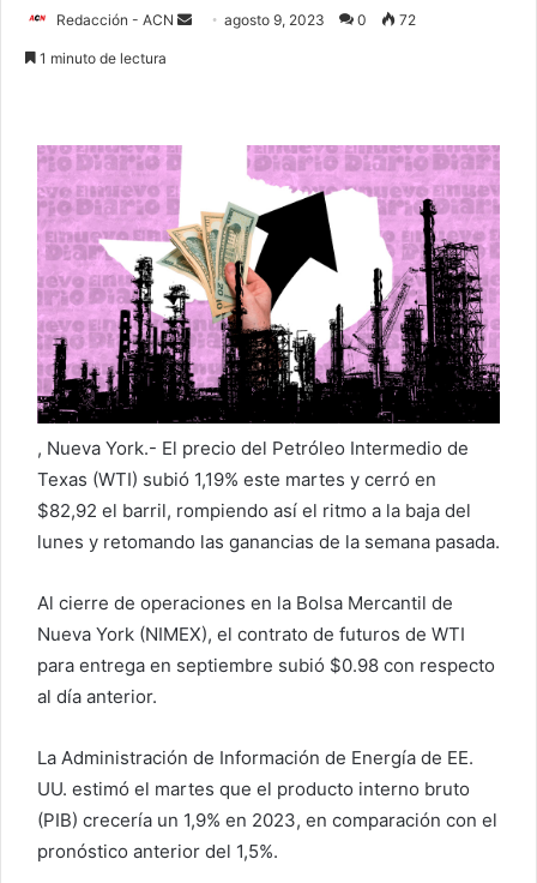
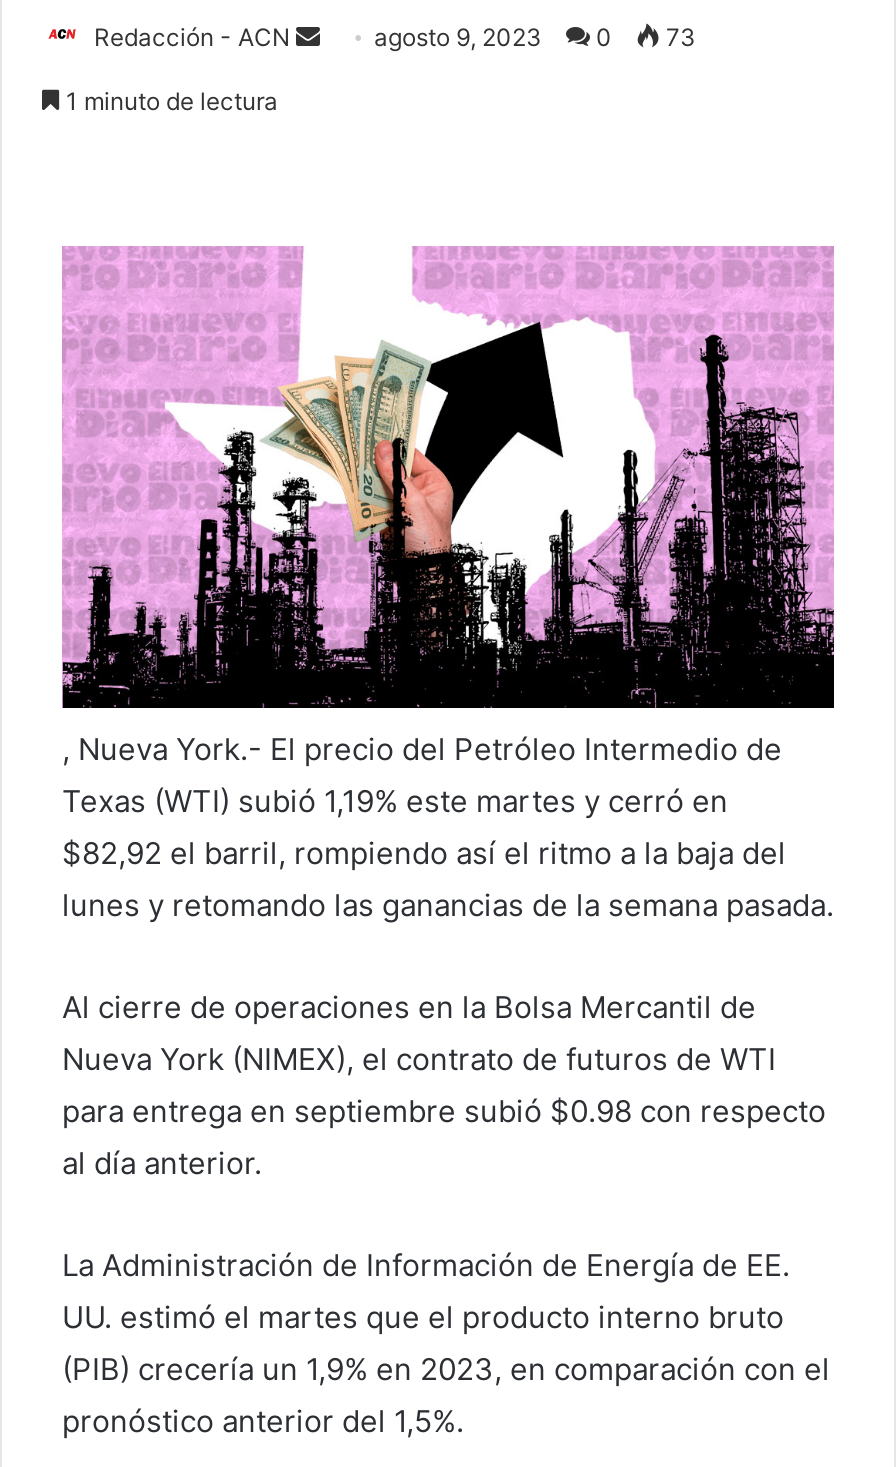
- 72
+ 73
